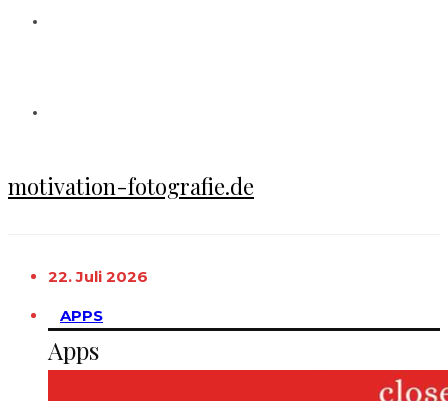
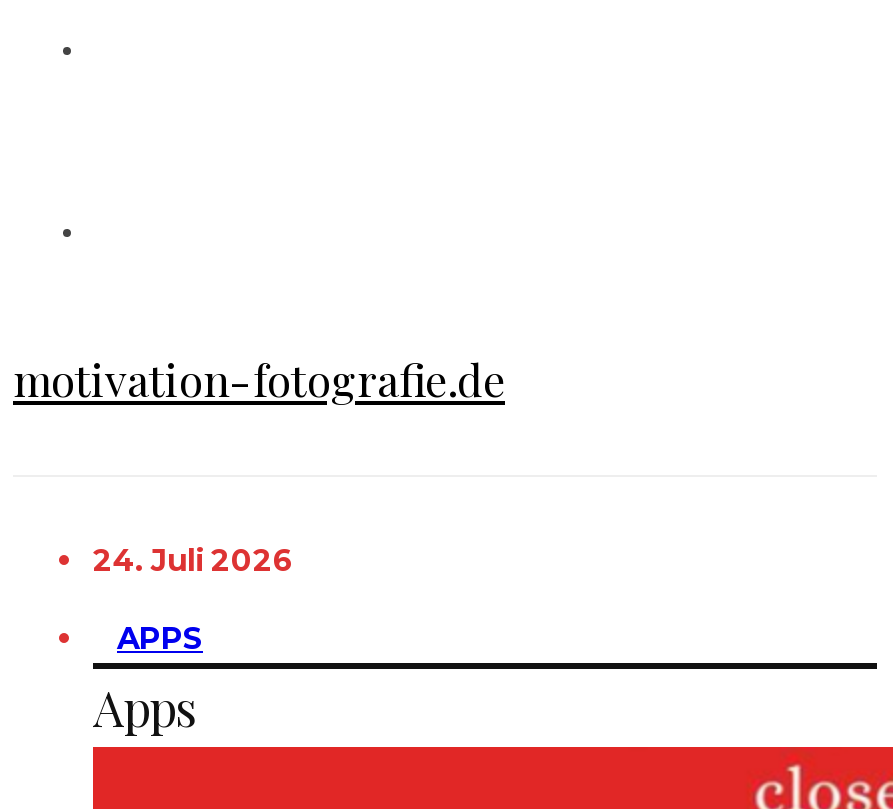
- 22. Juli 2026
+ 24. Juli 2026
